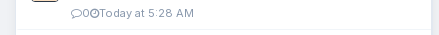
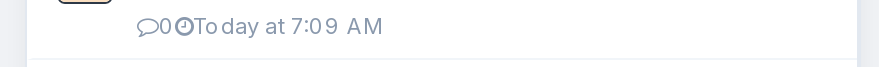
- 0 Today at 5:28 AM
+ 0 Today at 7:09 AM
